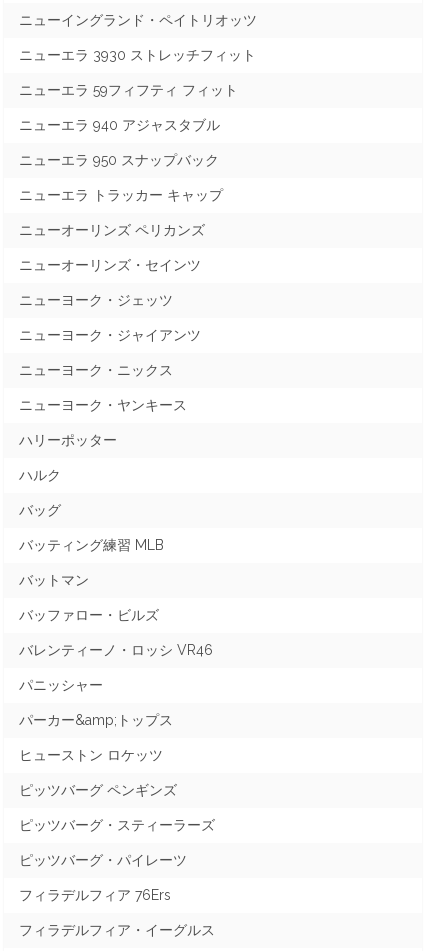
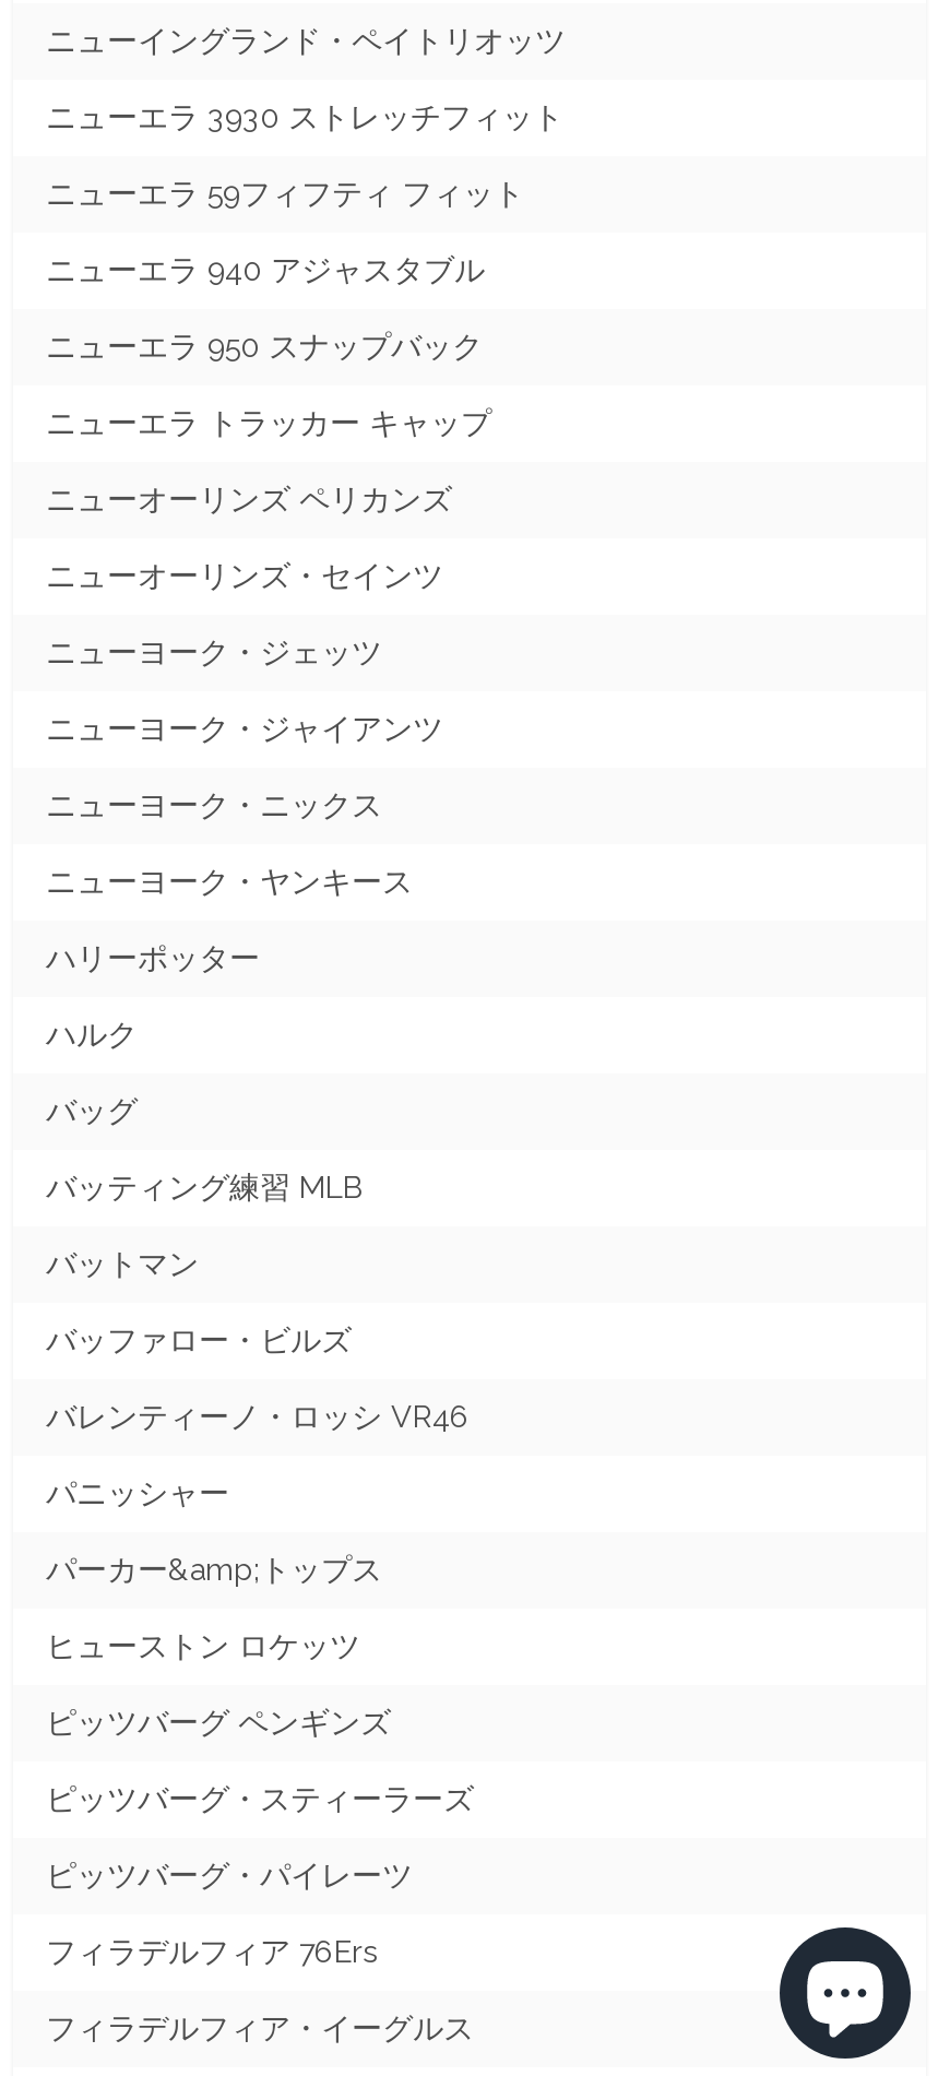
+ [image]
